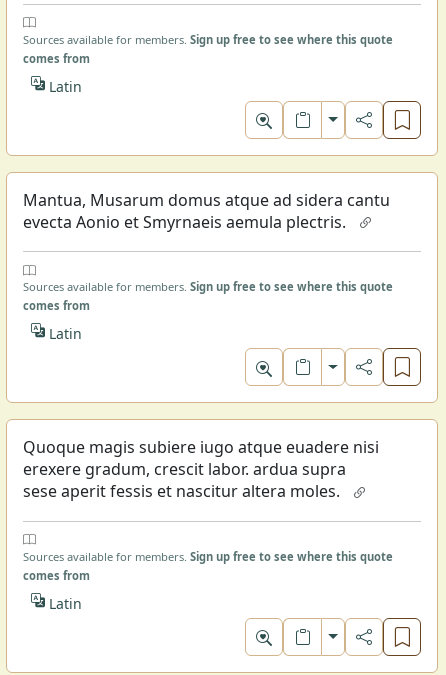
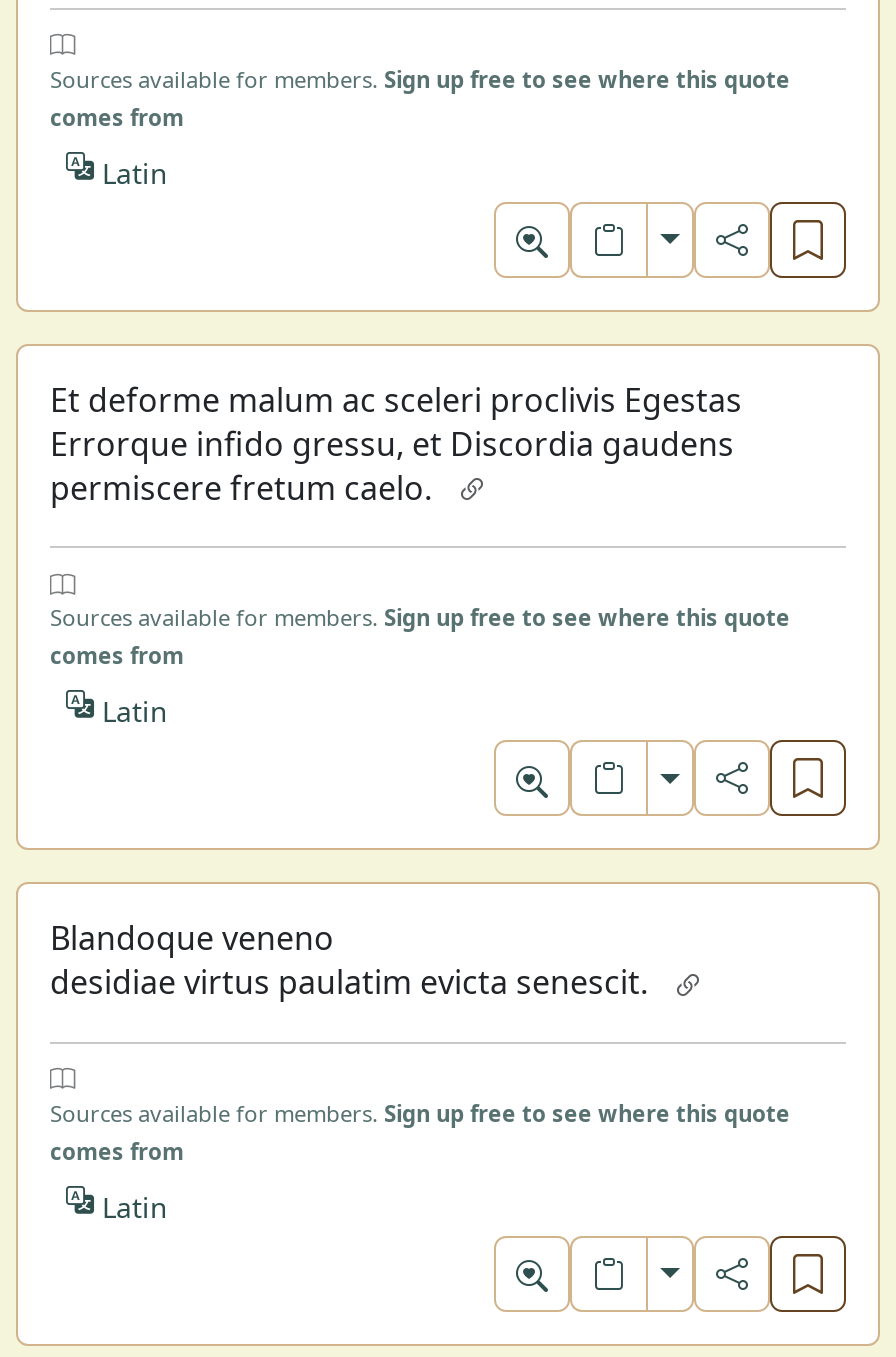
- Mantua, Musarum domus atque ad sidera cantu
- evecta Aonio et Smyrnaeis aemula plectris.
+ Et deforme malum ac sceleri proclivis Egestas
+ Errorque infido gressu, et Discordia gaudens
+ permiscere fretum caelo.

moved down: Sources available for members. Sign up free to see where this quote | comes from | Latin

- Quoque magis subiere iugo atque euadere nisi
- erexere gradum, crescit labor. ardua supra
- sese aperit fessis et nascitur altera moles.
+ Blandoque veneno
+ desidiae virtus paulatim evicta senescit.
